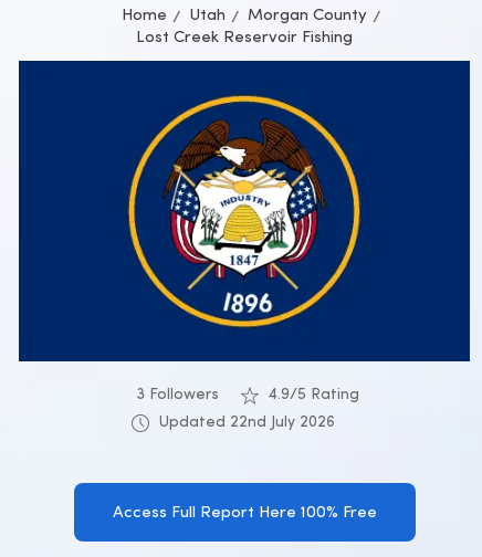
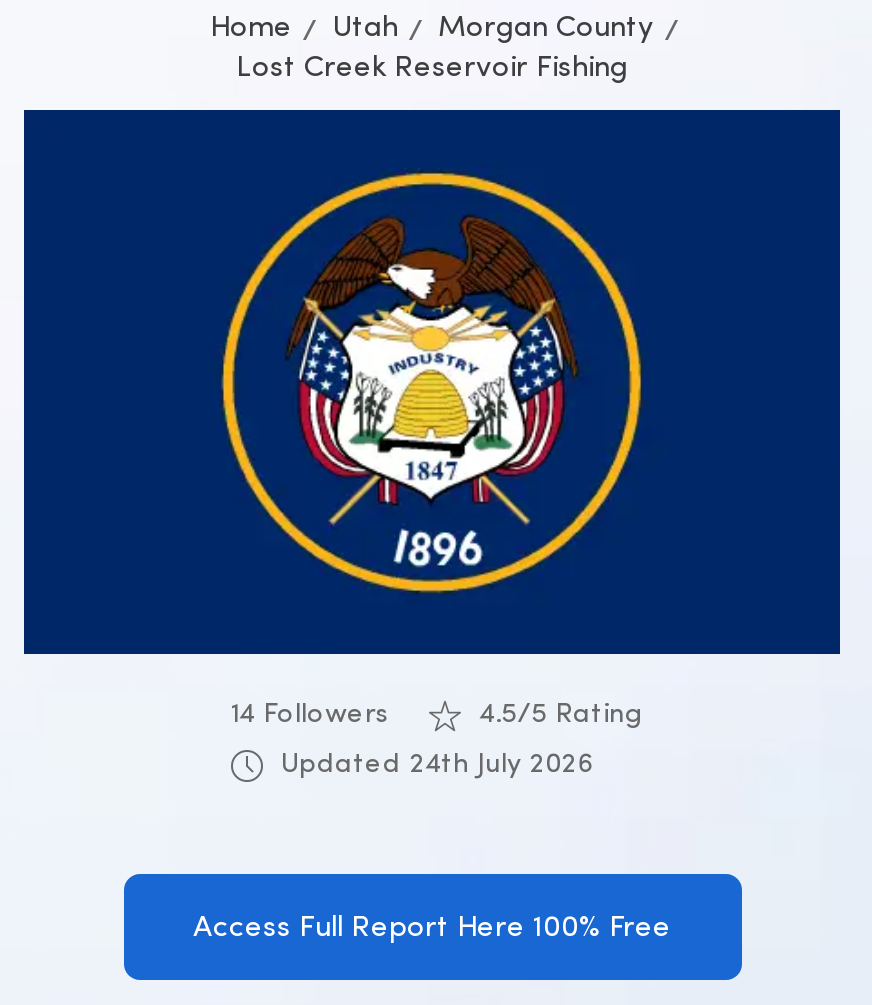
- 3 Followers
+ 14 Followers

- 4.9/5 Rating
+ 4.5/5 Rating

- Updated 22nd July 2026
+ Updated 24th July 2026
